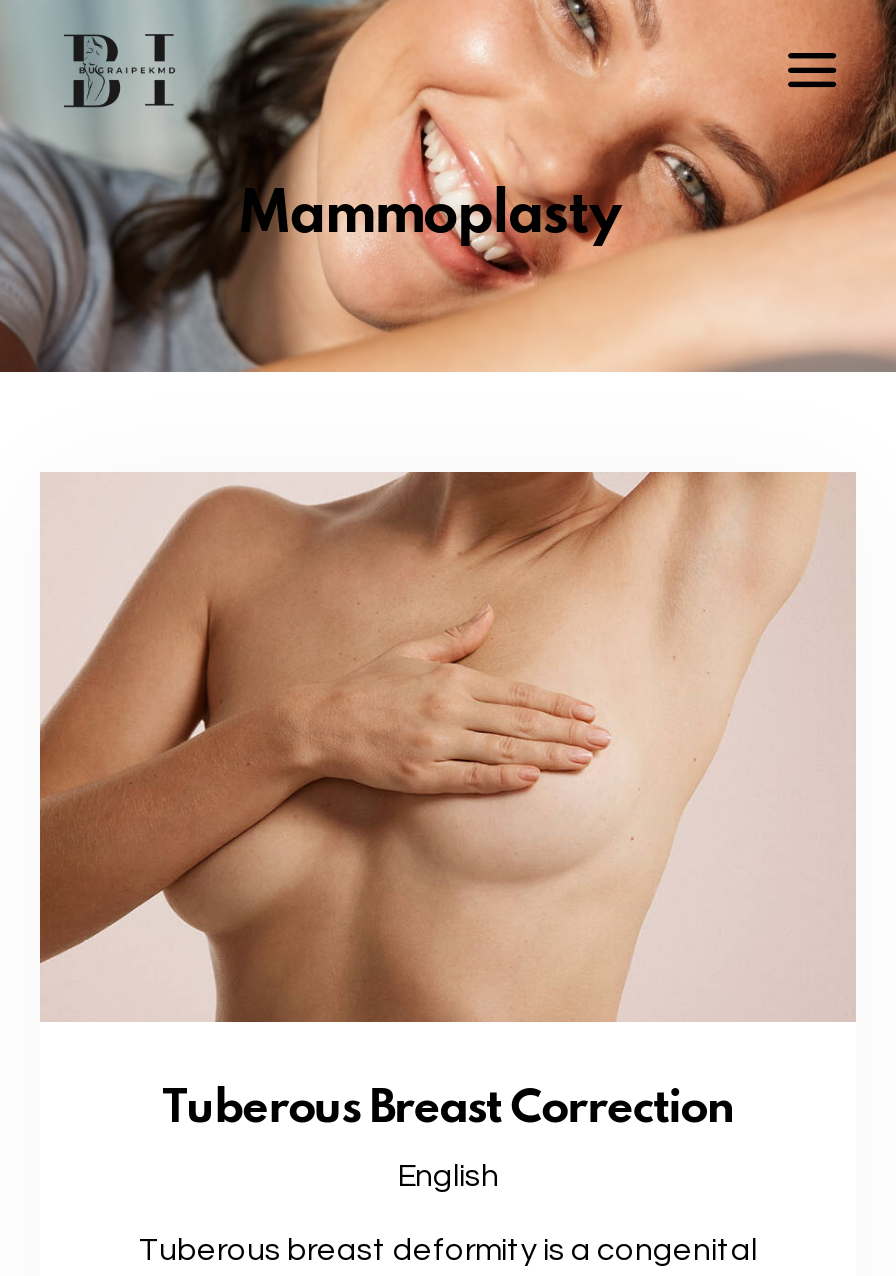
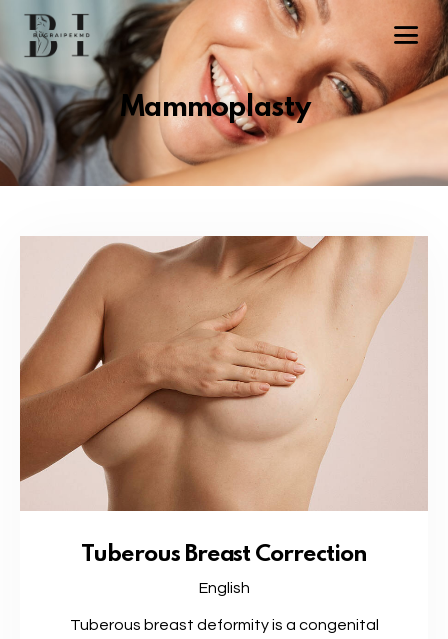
- [image]
+ [image]
